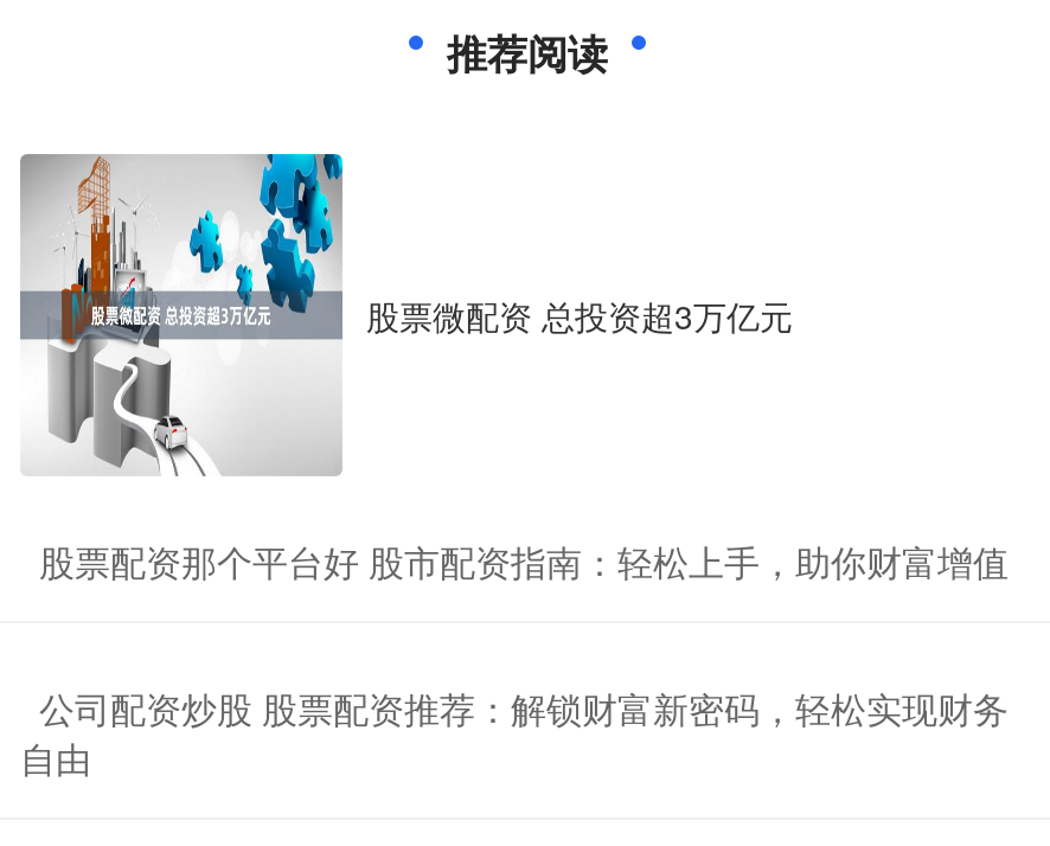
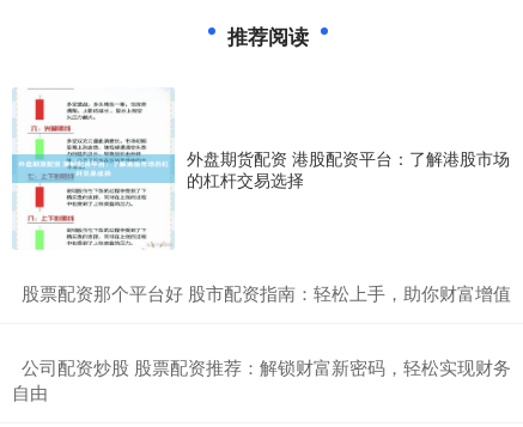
- [image]
- 股票微配资 总投资超3万亿元
+ [image]
+ 外盘期货配资 港股配资平台：了解港股市场
+ 的杠杆交易选择
